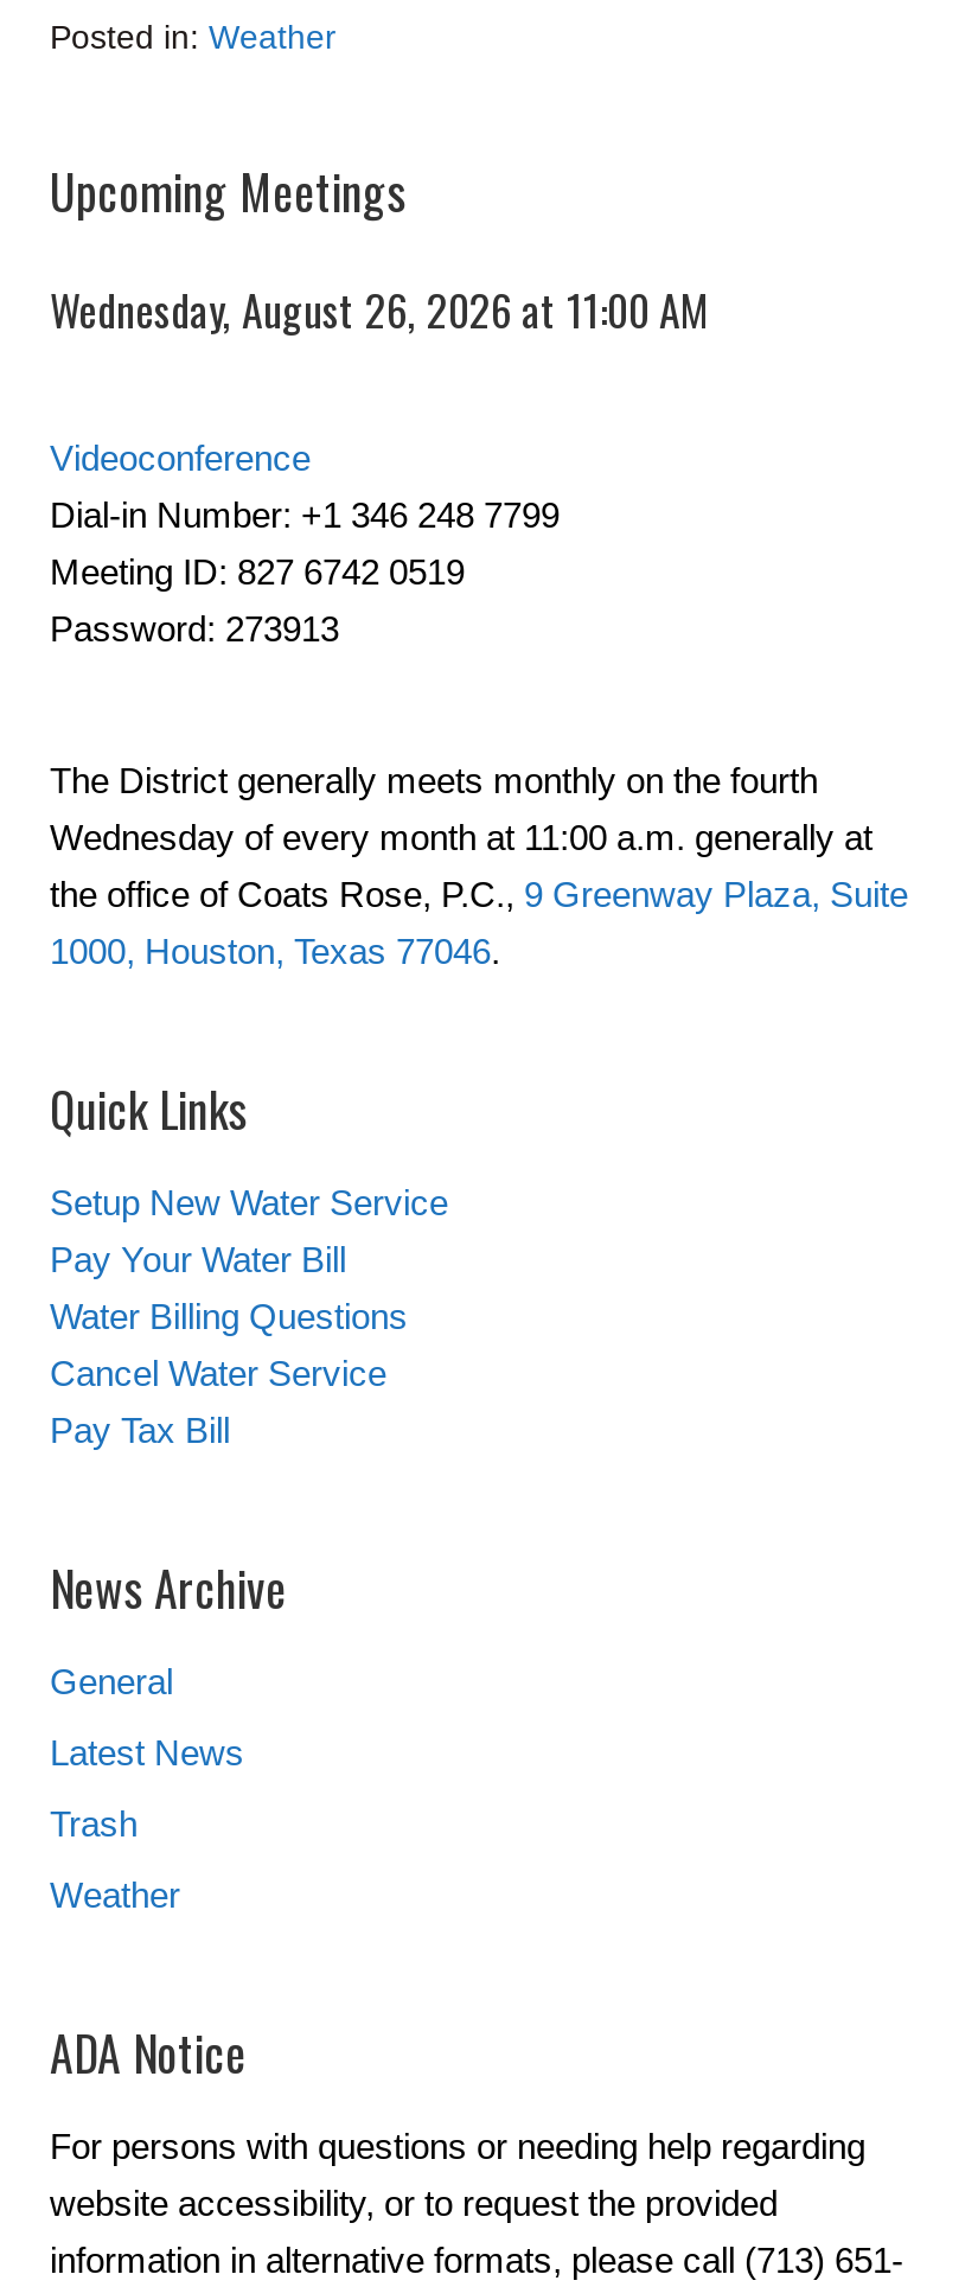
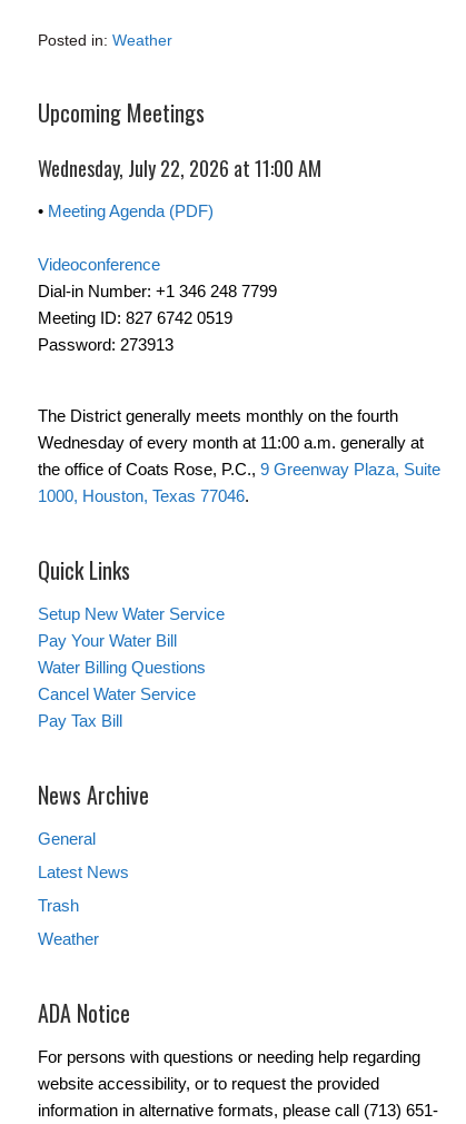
- Wednesday, August 26, 2026 at 11:00 AM
+ Wednesday, July 22, 2026 at 11:00 AM
+ • Meeting Agenda (PDF)
